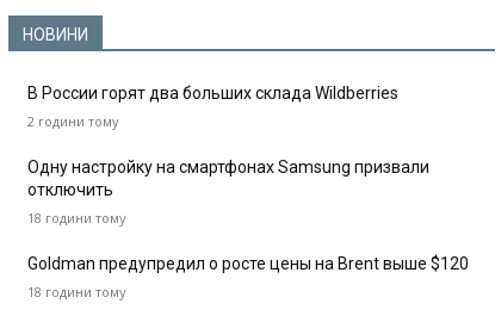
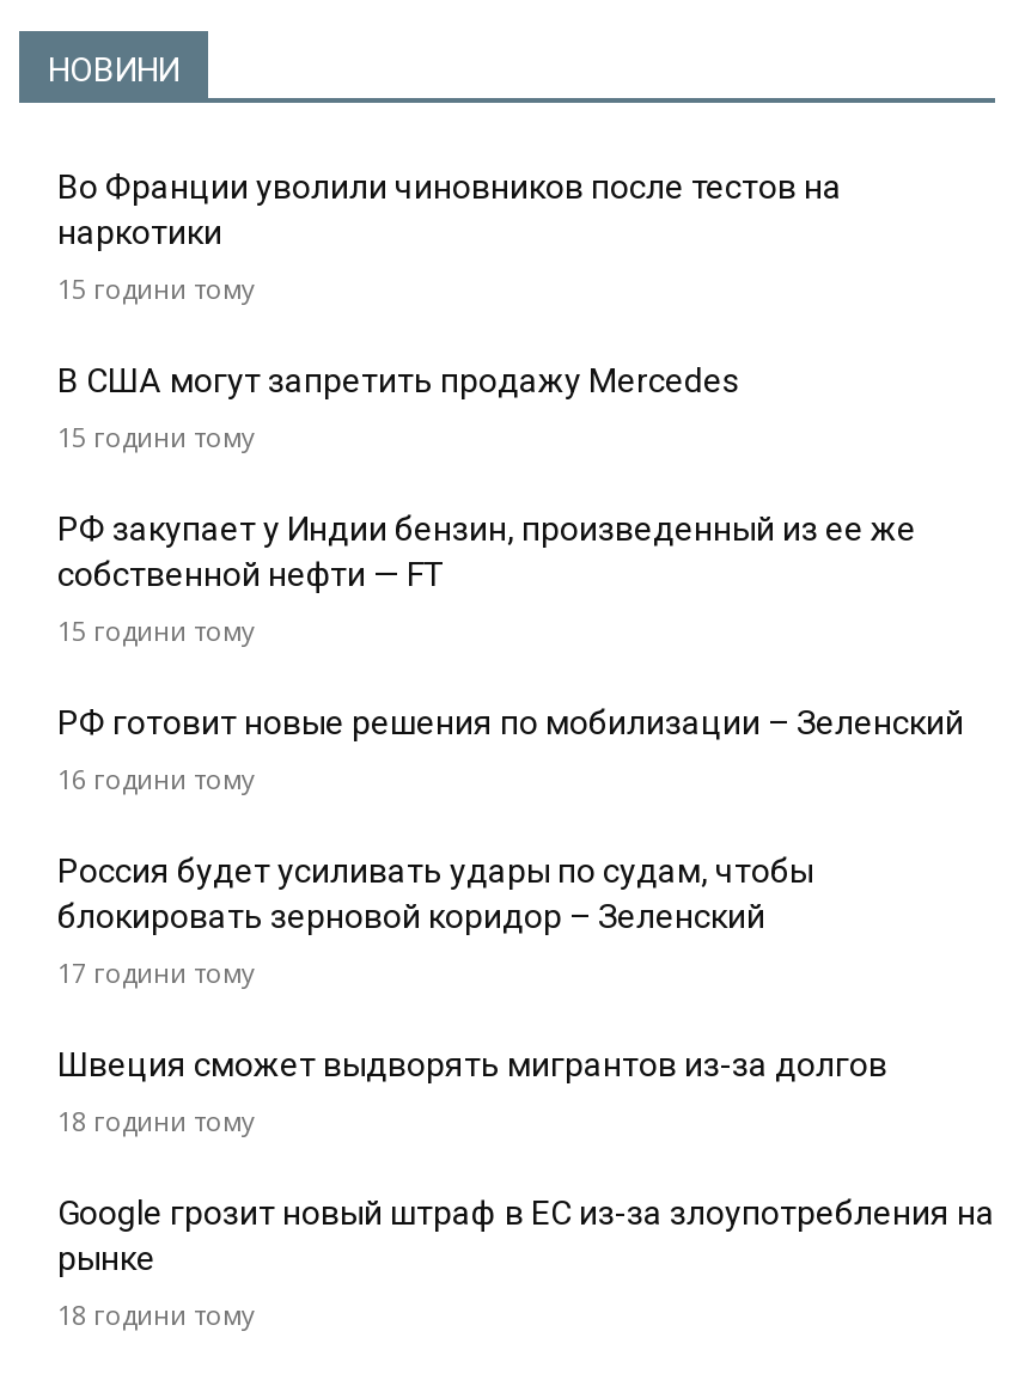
- В России горят два больших склада Wildberries
- 2 години тому
- Одну настройку на смартфонах Samsung призвали
- отключить
+ Во Франции уволили чиновников после тестов на
+ наркотики
+ 15 години тому
+ В США могут запретить продажу Mercedes
+ 15 години тому
+ РФ закупает у Индии бензин, произведенный из ее же
+ собственной нефти — FT
+ 15 години тому
+ РФ готовит новые решения по мобилизации – Зеленский
+ 16 години тому
+ Россия будет усиливать удары по судам, чтобы
+ блокировать зерновой коридор – Зеленский
+ 17 години тому
+ Швеция сможет выдворять мигрантов из-за долгов

- Goldman предупредил о росте цены на Brent выше $120
+ Google грозит новый штраф в ЕС из-за злоупотребления на
+ рынке
